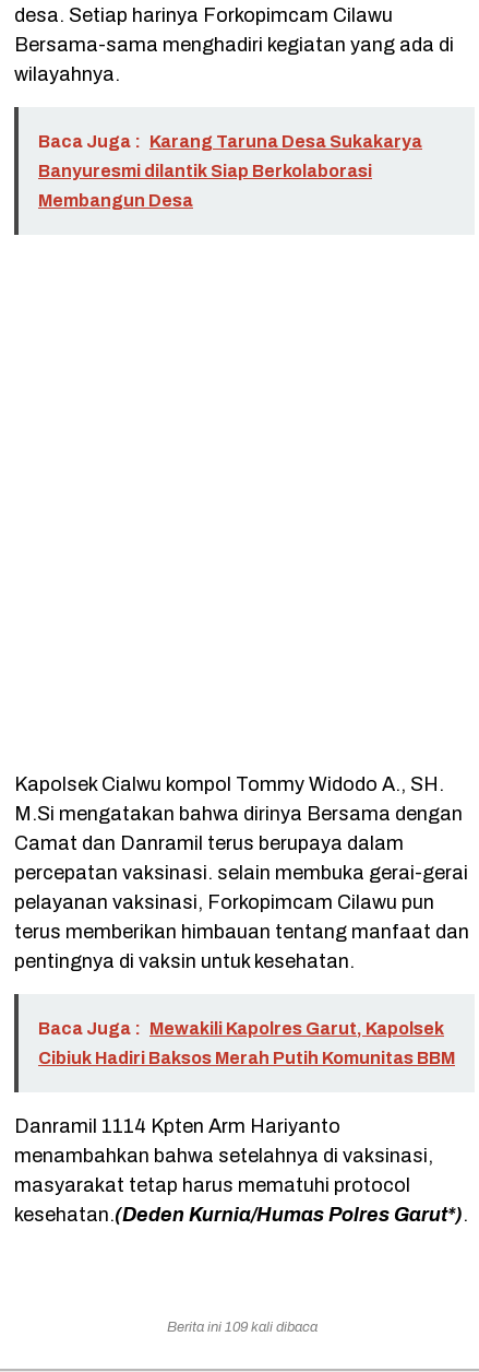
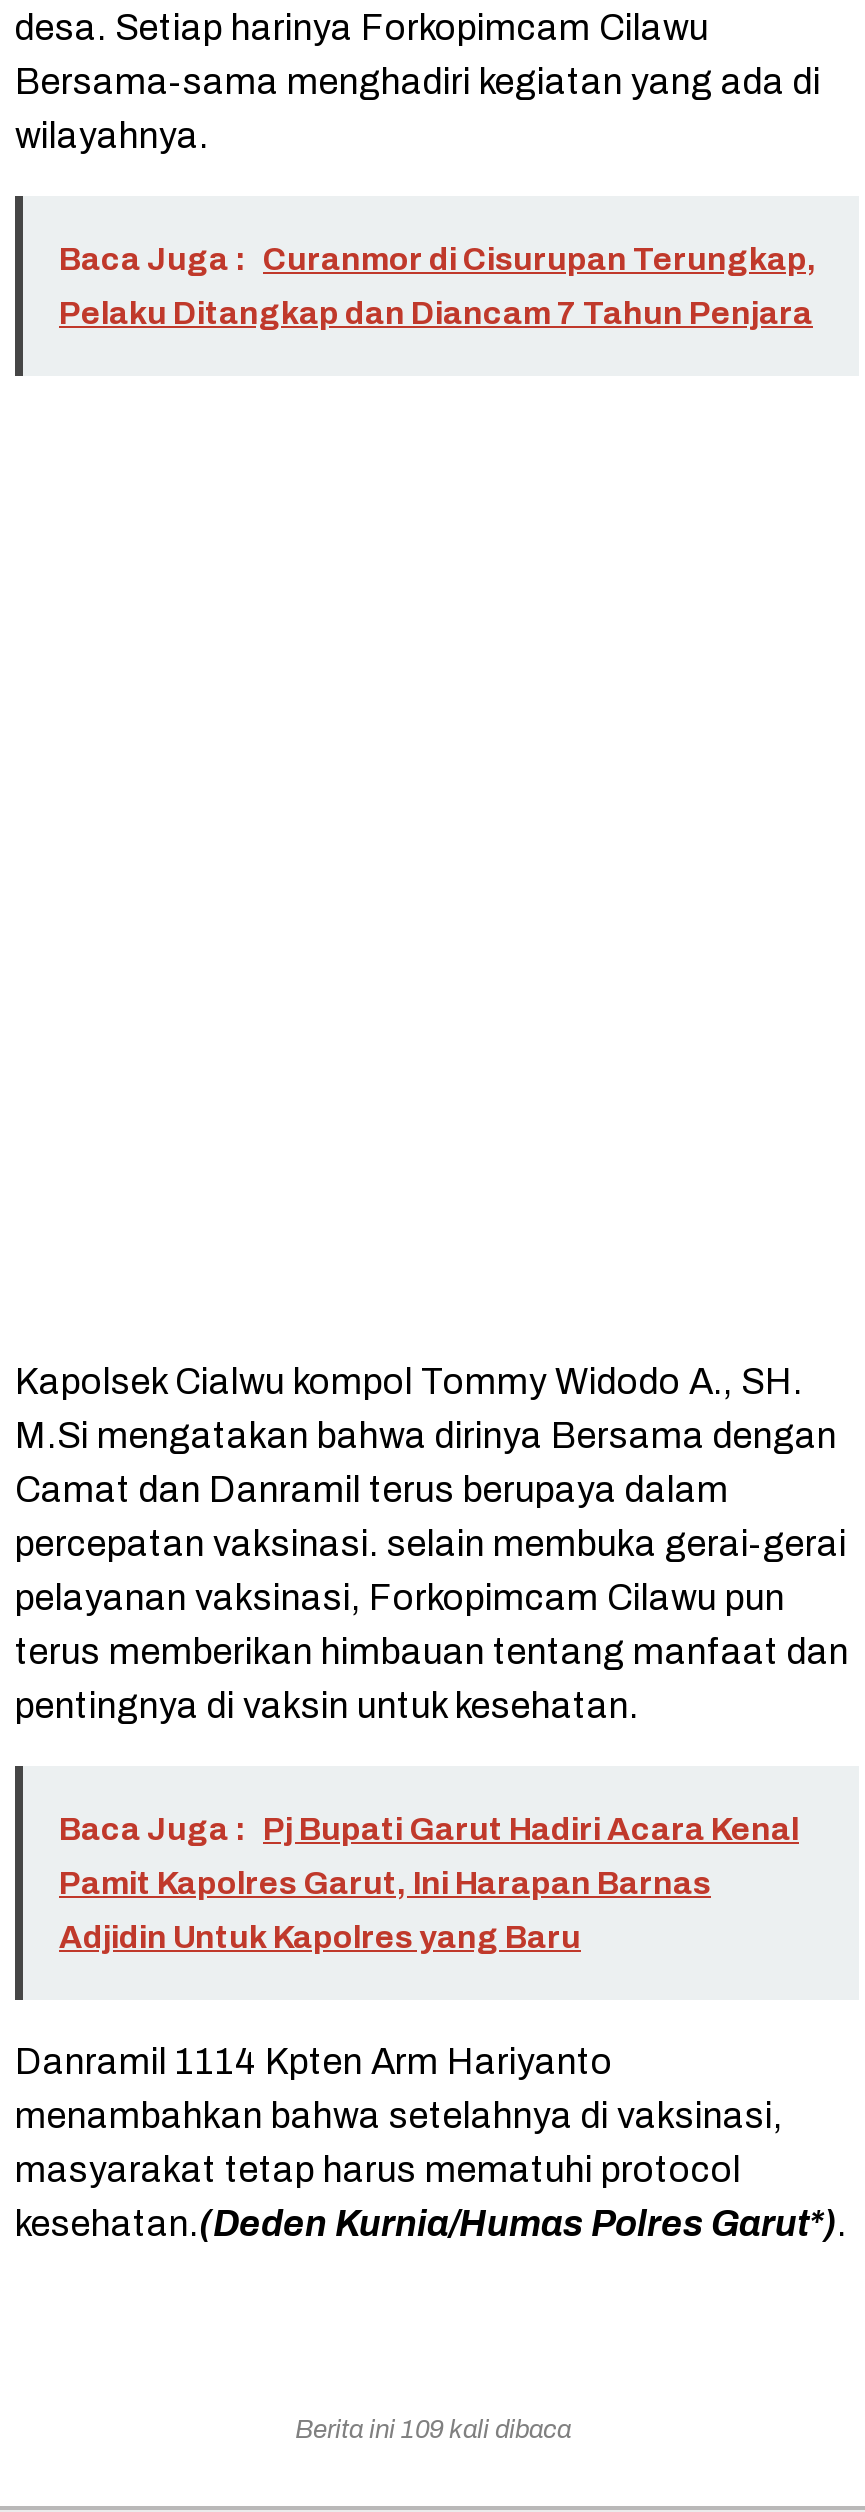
- Baca Juga : Karang Taruna Desa Sukakarya
- Banyuresmi dilantik Siap Berkolaborasi
- Membangun Desa
+ Baca Juga : Curanmor di Cisurupan Terungkap,
+ Pelaku Ditangkap dan Diancam 7 Tahun Penjara

moved up: Kapolsek Cialwu kompol Tommy Widodo A., SH. | M.Si mengatakan bahwa dirinya Bersama dengan | Camat dan Danramil terus berupaya dalam | percepatan vaksinasi. selain membuka gerai-gerai | pelayanan vaksinasi, Forkopimcam Cilawu pun | terus memberikan himbauan tentang manfaat dan | pentingnya di vaksin untuk kesehatan.

- Baca Juga : Mewakili Kapolres Garut, Kapolsek
- Cibiuk Hadiri Baksos Merah Putih Komunitas BBM
+ Baca Juga : Pj Bupati Garut Hadiri Acara Kenal
+ Pamit Kapolres Garut, Ini Harapan Barnas
+ Adjidin Untuk Kapolres yang Baru
